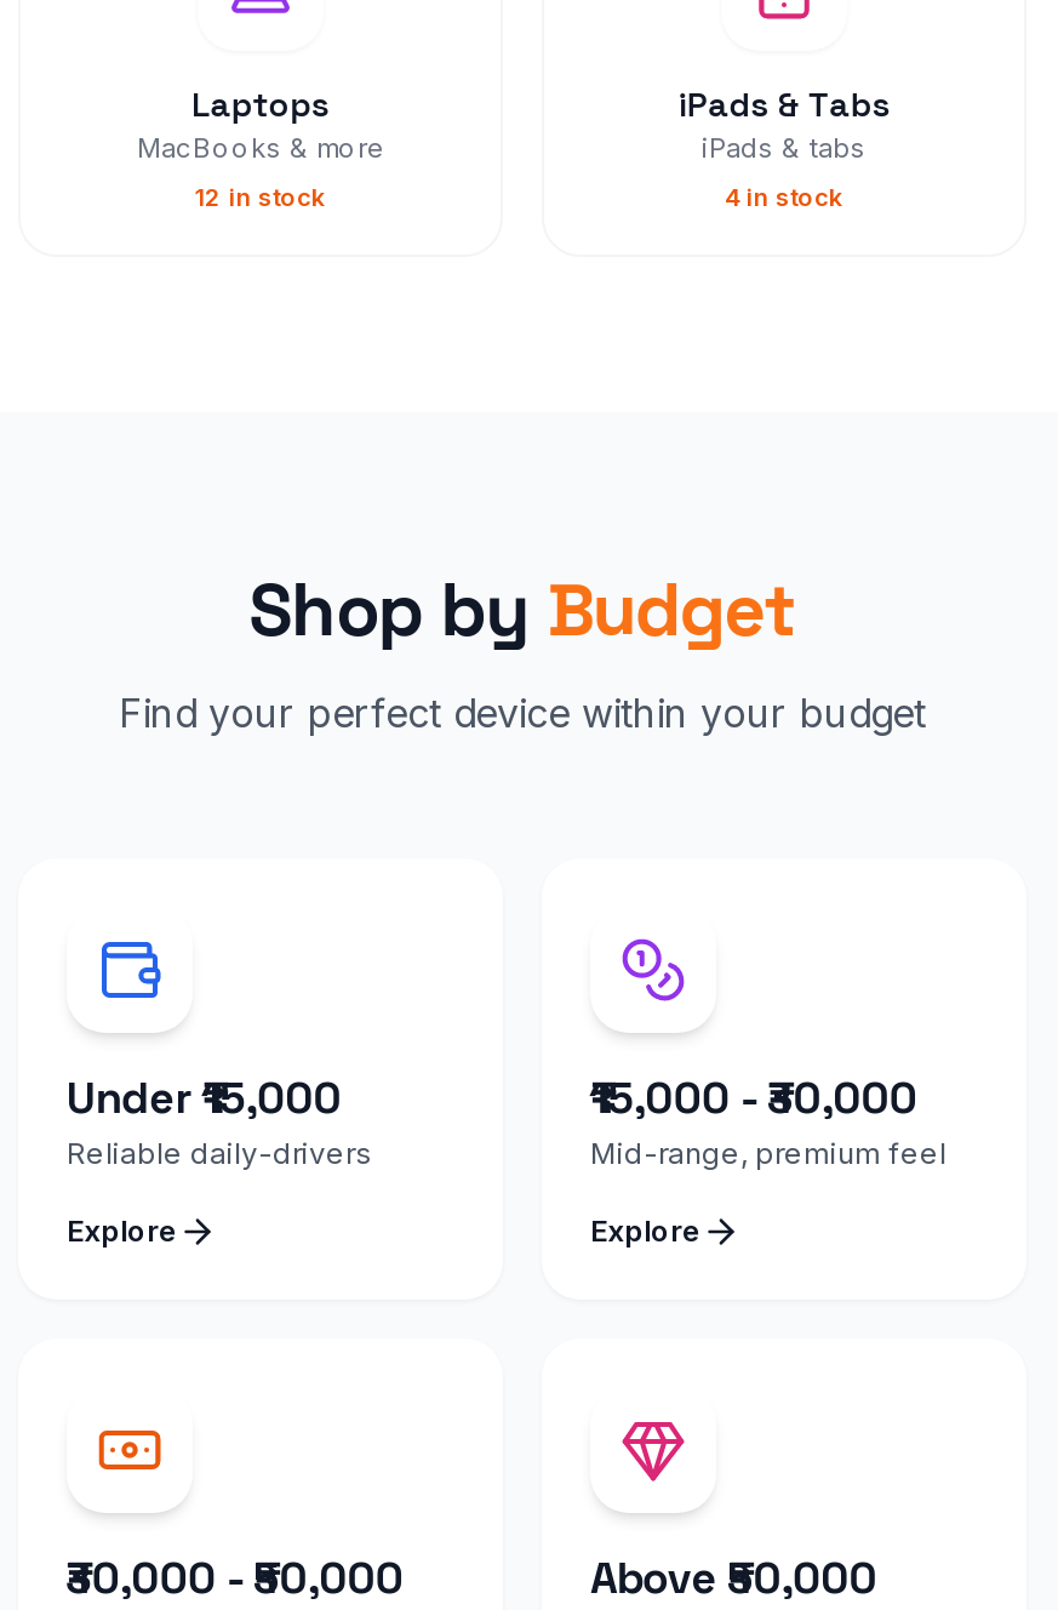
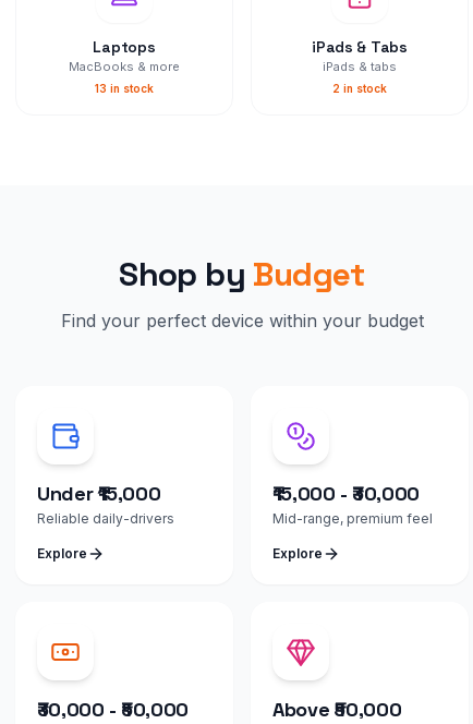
- 12 in stock
+ 13 in stock

- 4 in stock
+ 2 in stock
